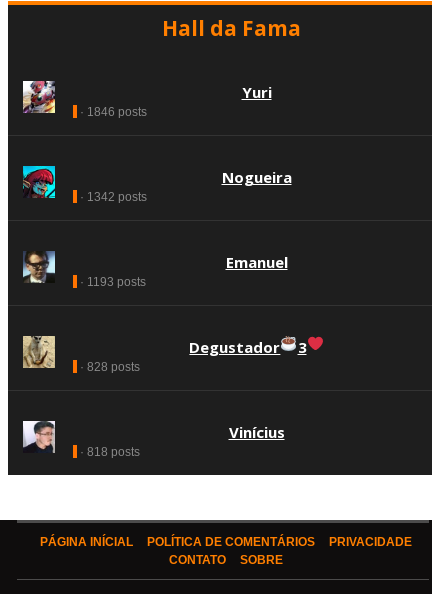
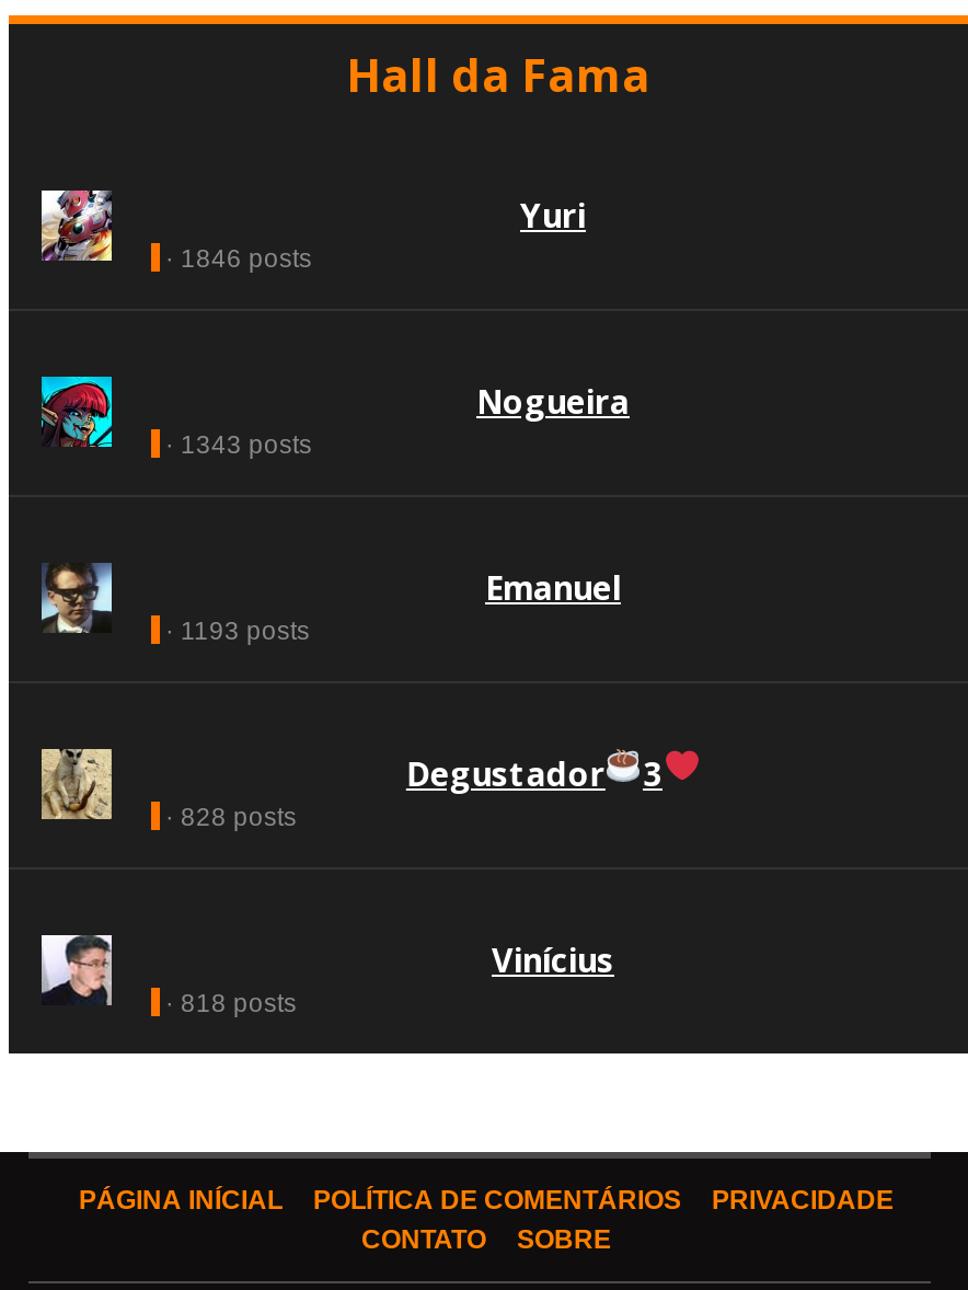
- · 1342 posts
+ · 1343 posts
